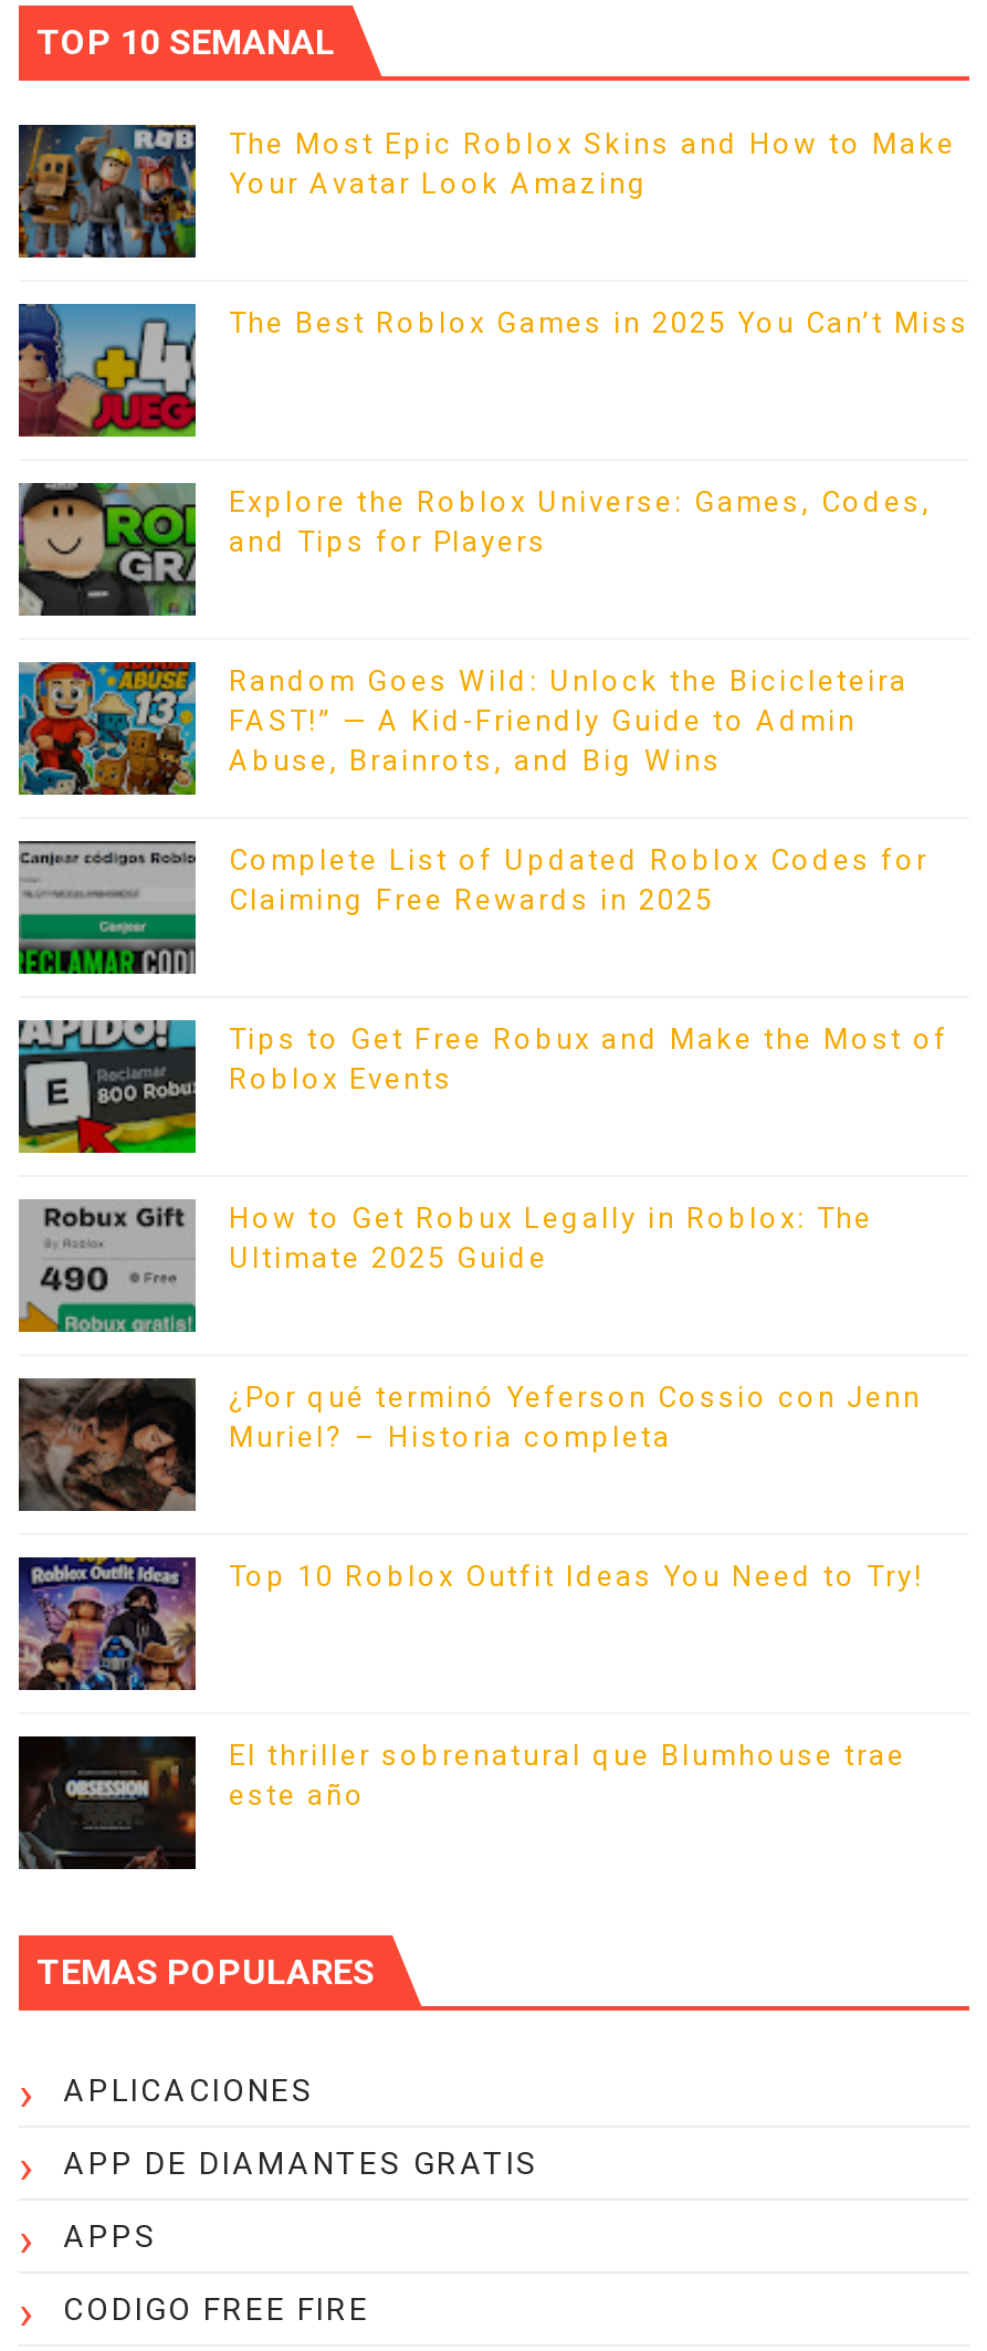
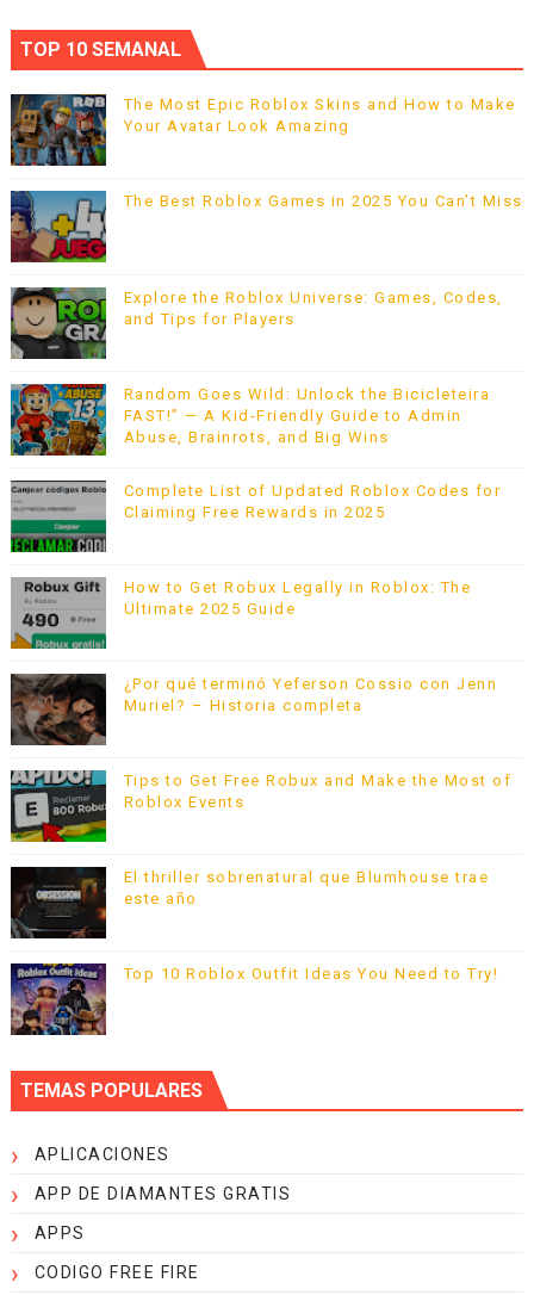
moved down: [image] | Tips to Get Free Robux and Make the Most of | Roblox Events

moved up: [image] | How to Get Robux Legally in Roblox: The | Ultimate 2025 Guide | ¿Por qué terminó Yeferson Cossio con Jenn | Muriel? – Historia completa

moved down: [image] | Top 10 Roblox Outfit Ideas You Need to Try!

moved up: [image] | El thriller sobrenatural que Blumhouse trae | este año
